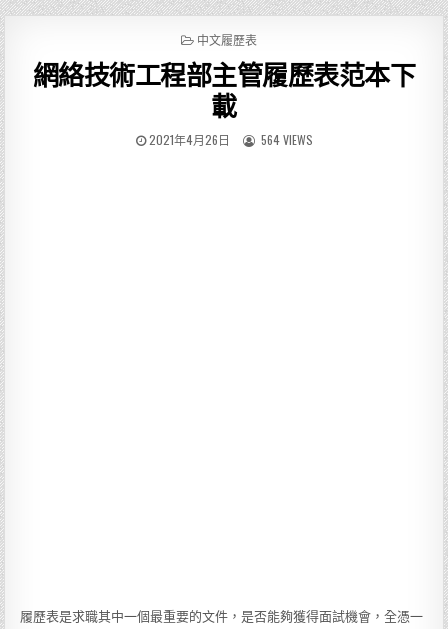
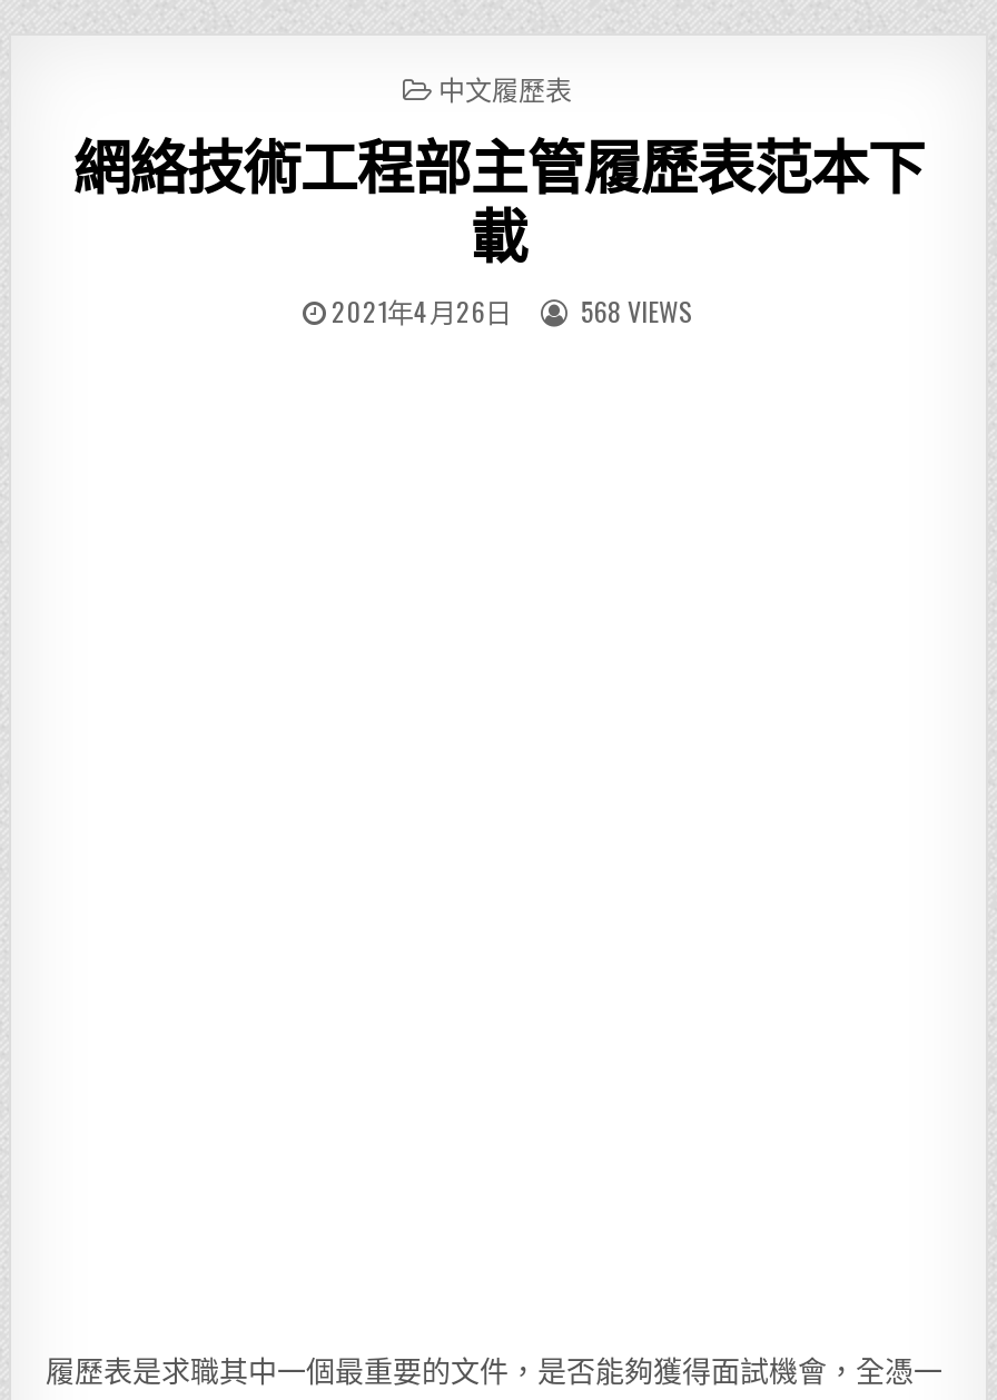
- 564 VIEWS
+ 568 VIEWS
